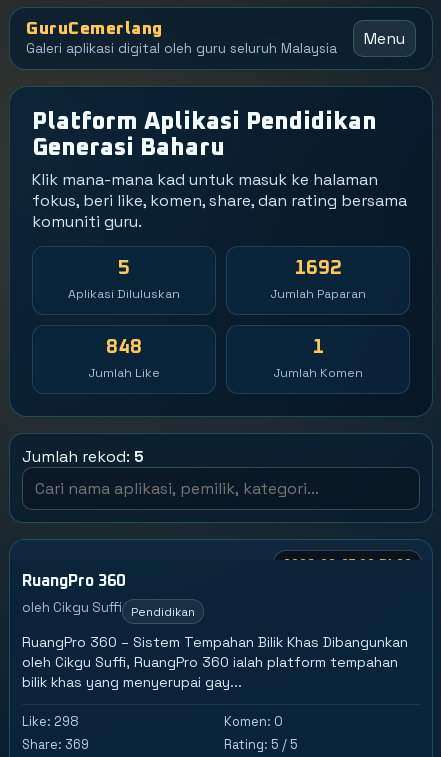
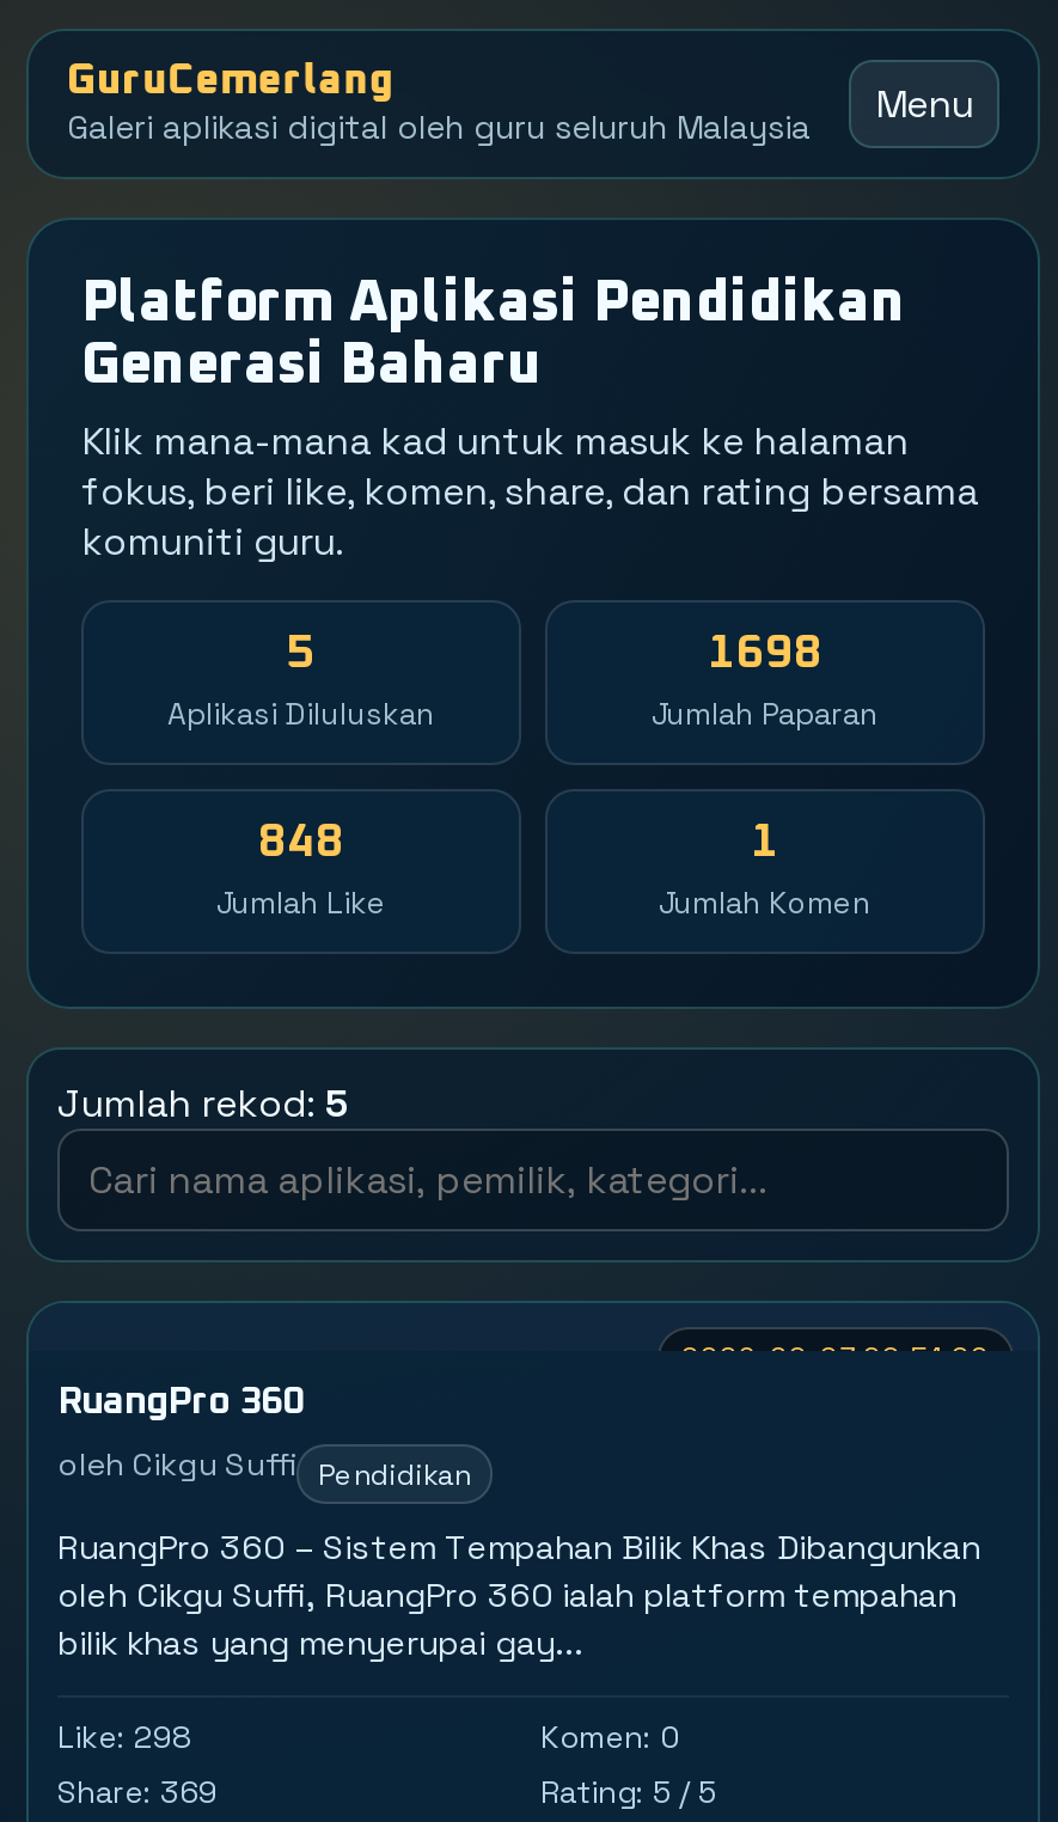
- 1692
+ 1698
